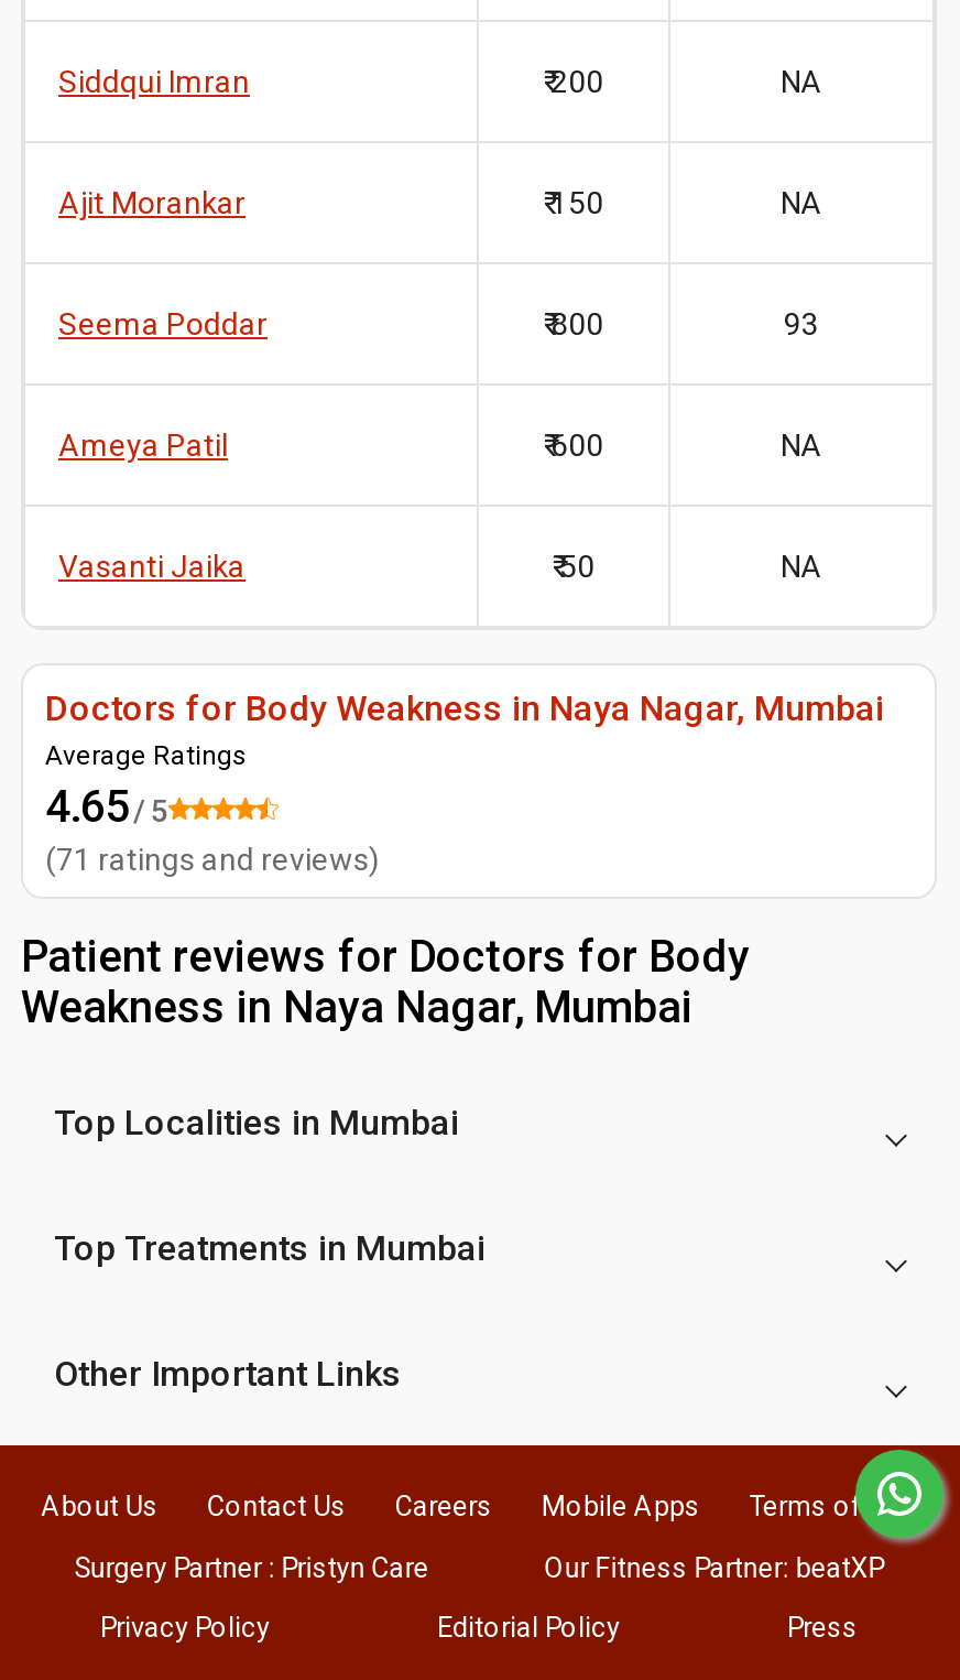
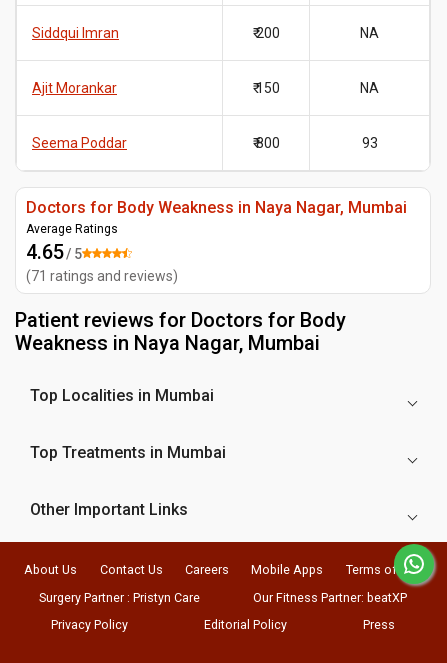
- Ameya Patil
- ₹ 600
- NA
- Vasanti Jaika
- ₹ 50
- NA
